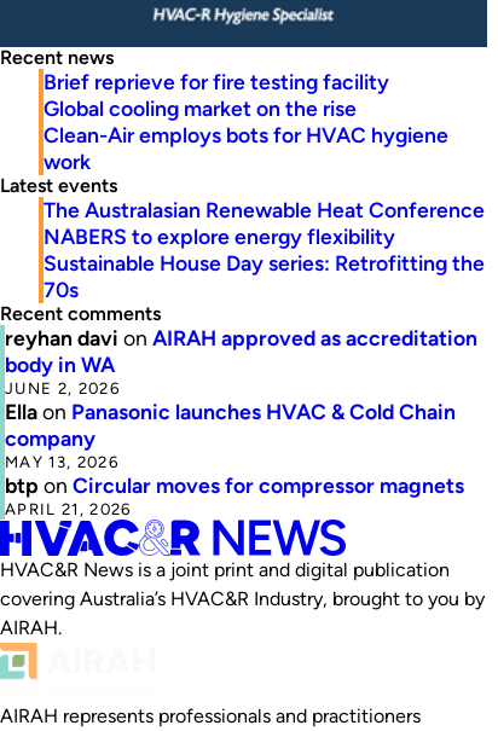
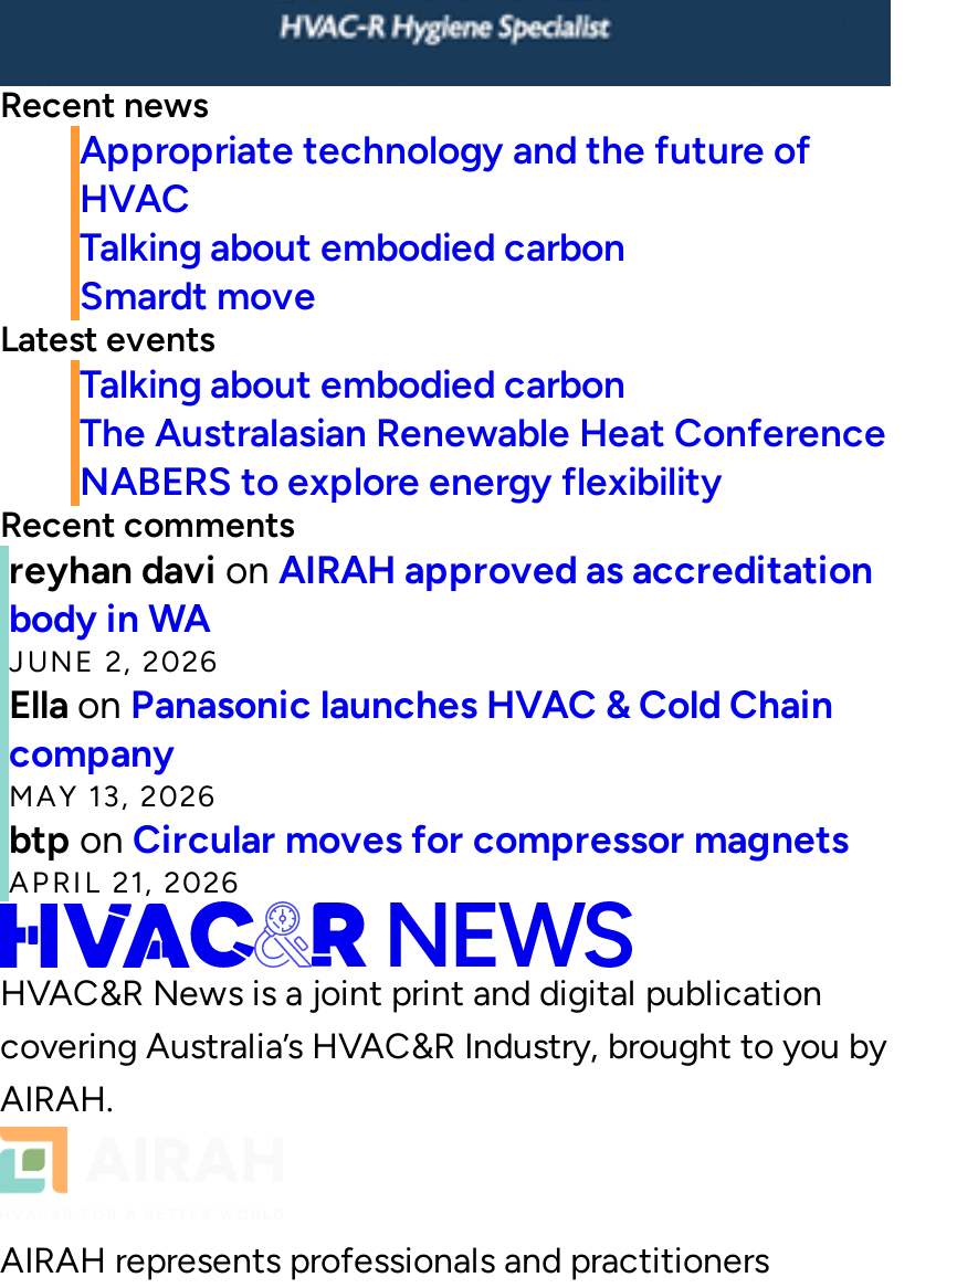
- Brief reprieve for fire testing facility
- Global cooling market on the rise
- Clean-Air employs bots for HVAC hygiene
- work
+ Appropriate technology and the future of
+ HVAC
+ Talking about embodied carbon
+ Smardt move

+ Talking about embodied carbon

moved down: The Australasian Renewable Heat Conference | NABERS to explore energy flexibility

- Sustainable House Day series: Retrofitting the
- 70s
